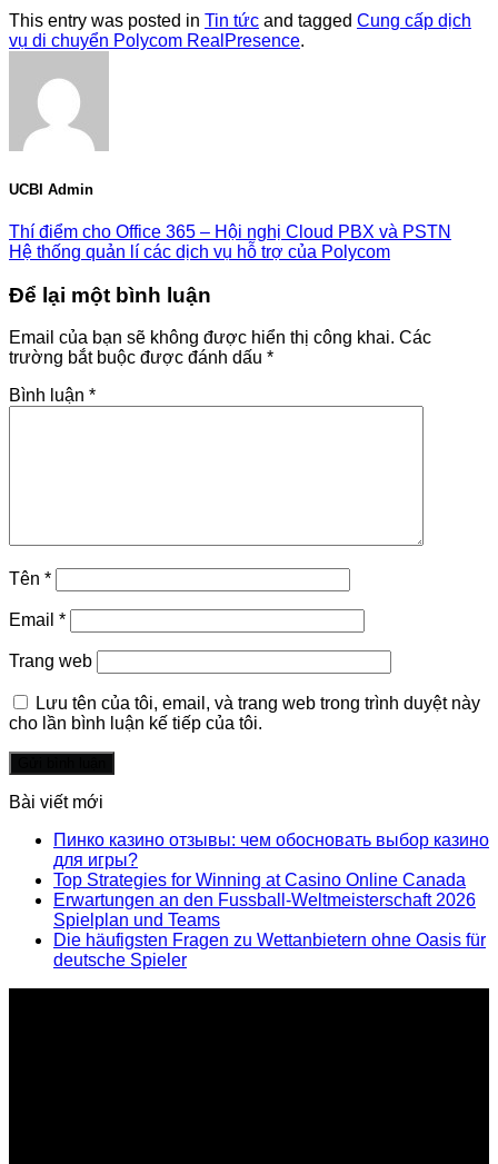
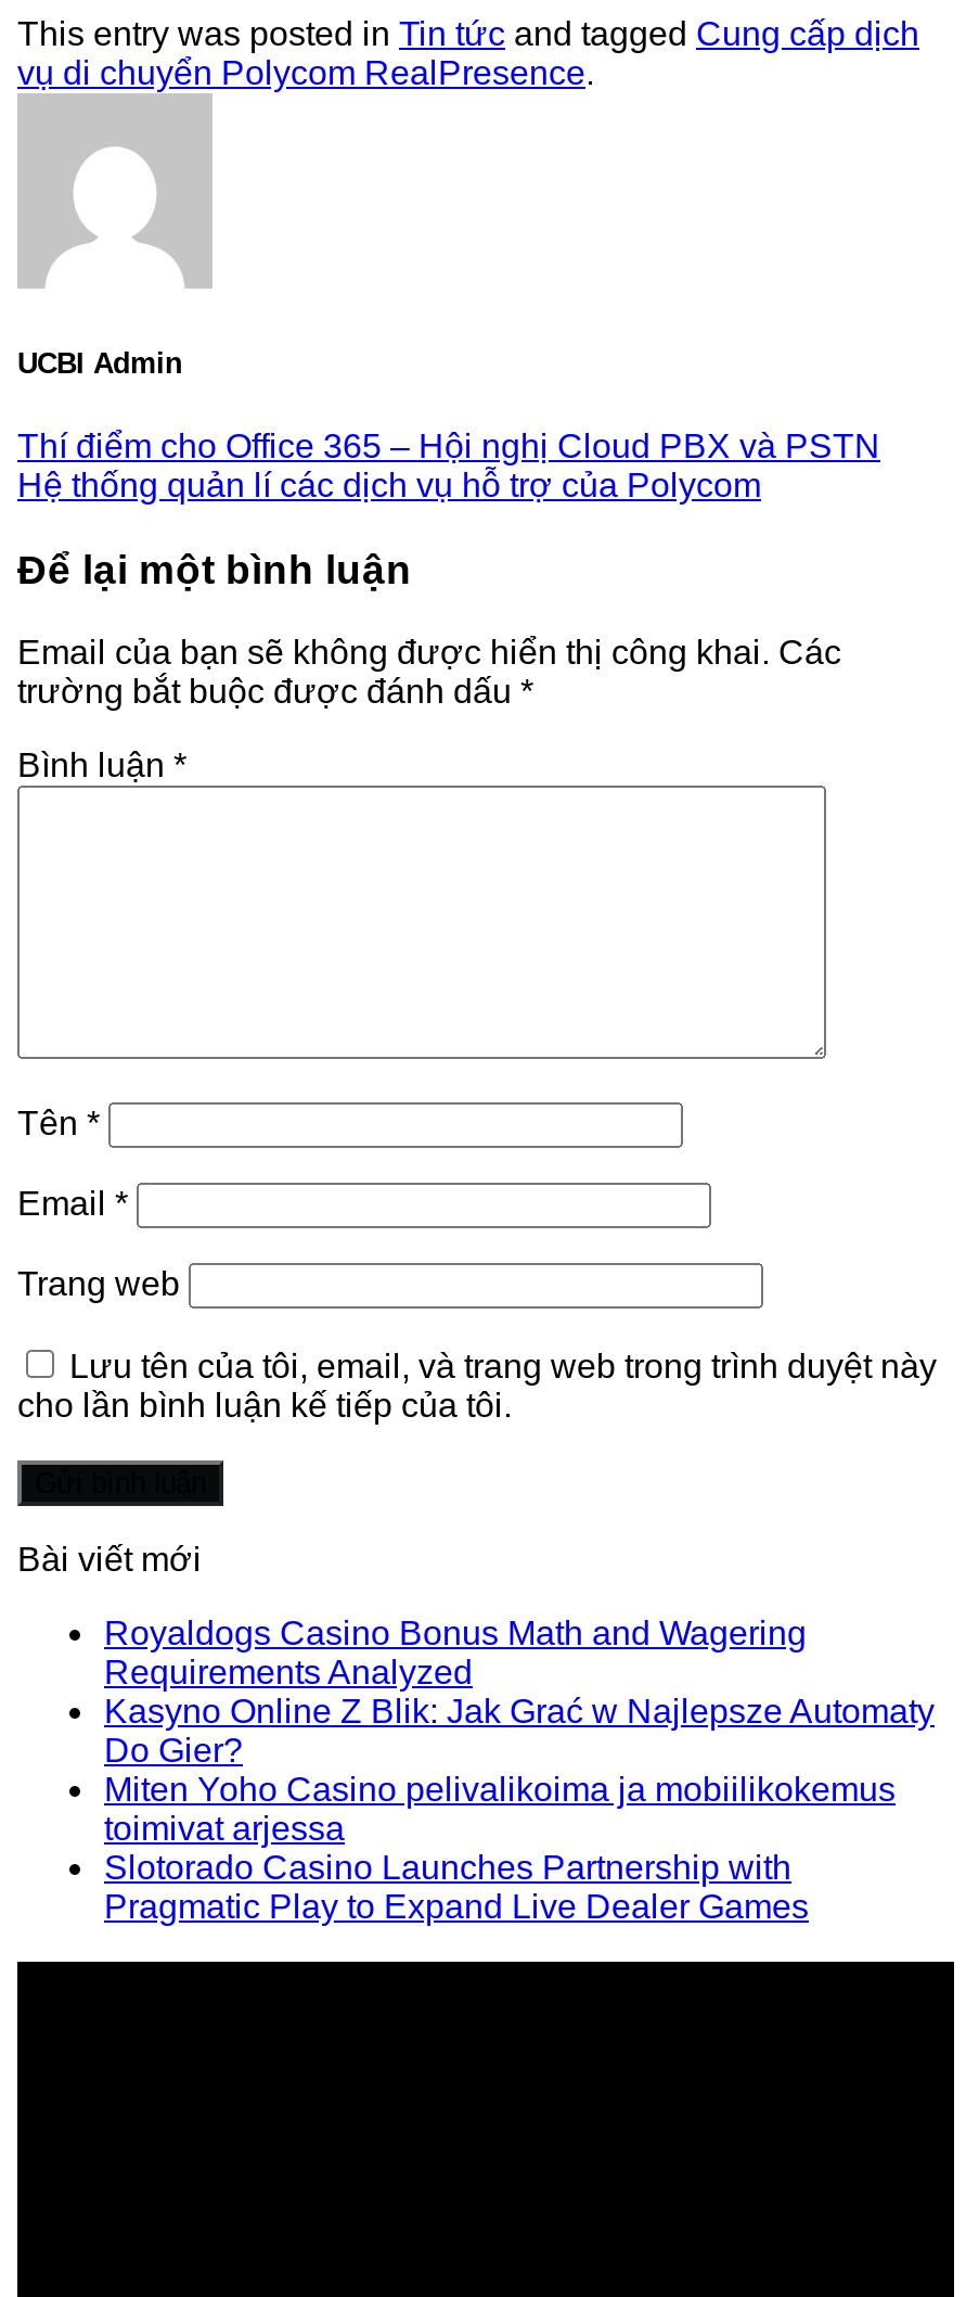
- Пинко казино отзывы: чем обосновать выбор казино
- для игры?
- Top Strategies for Winning at Casino Online Canada
- Erwartungen an den Fussball-Weltmeisterschaft 2026
- Spielplan und Teams
- Die häufigsten Fragen zu Wettanbietern ohne Oasis für
- deutsche Spieler
+ Royaldogs Casino Bonus Math and Wagering
+ Requirements Analyzed
+ Kasyno Online Z Blik: Jak Grać w Najlepsze Automaty
+ Do Gier?
+ Miten Yoho Casino pelivalikoima ja mobiilikokemus
+ toimivat arjessa
+ Slotorado Casino Launches Partnership with
+ Pragmatic Play to Expand Live Dealer Games
